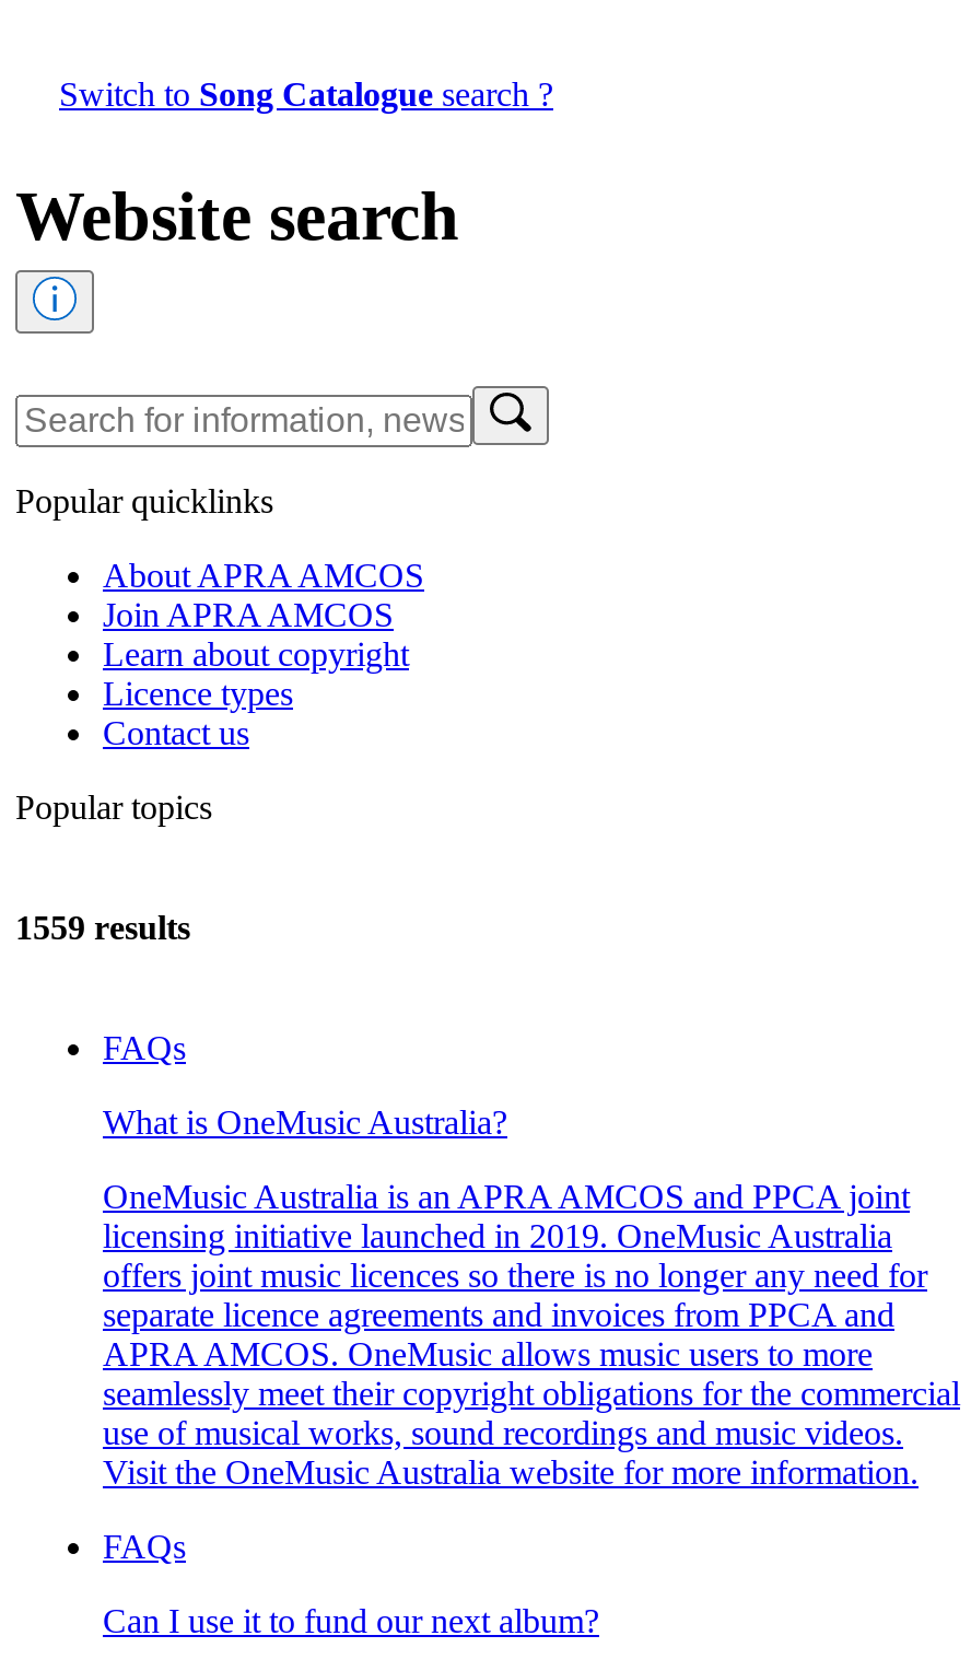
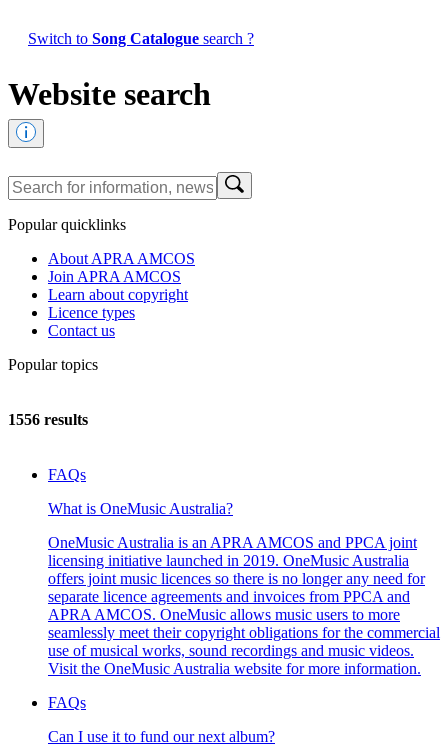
- 1559 results
+ 1556 results
